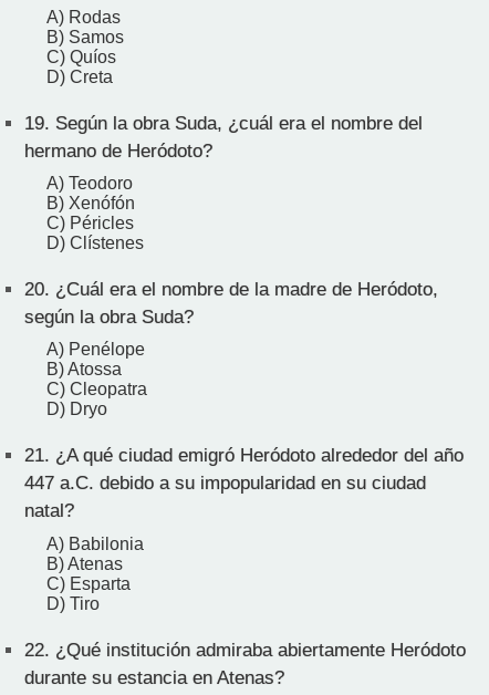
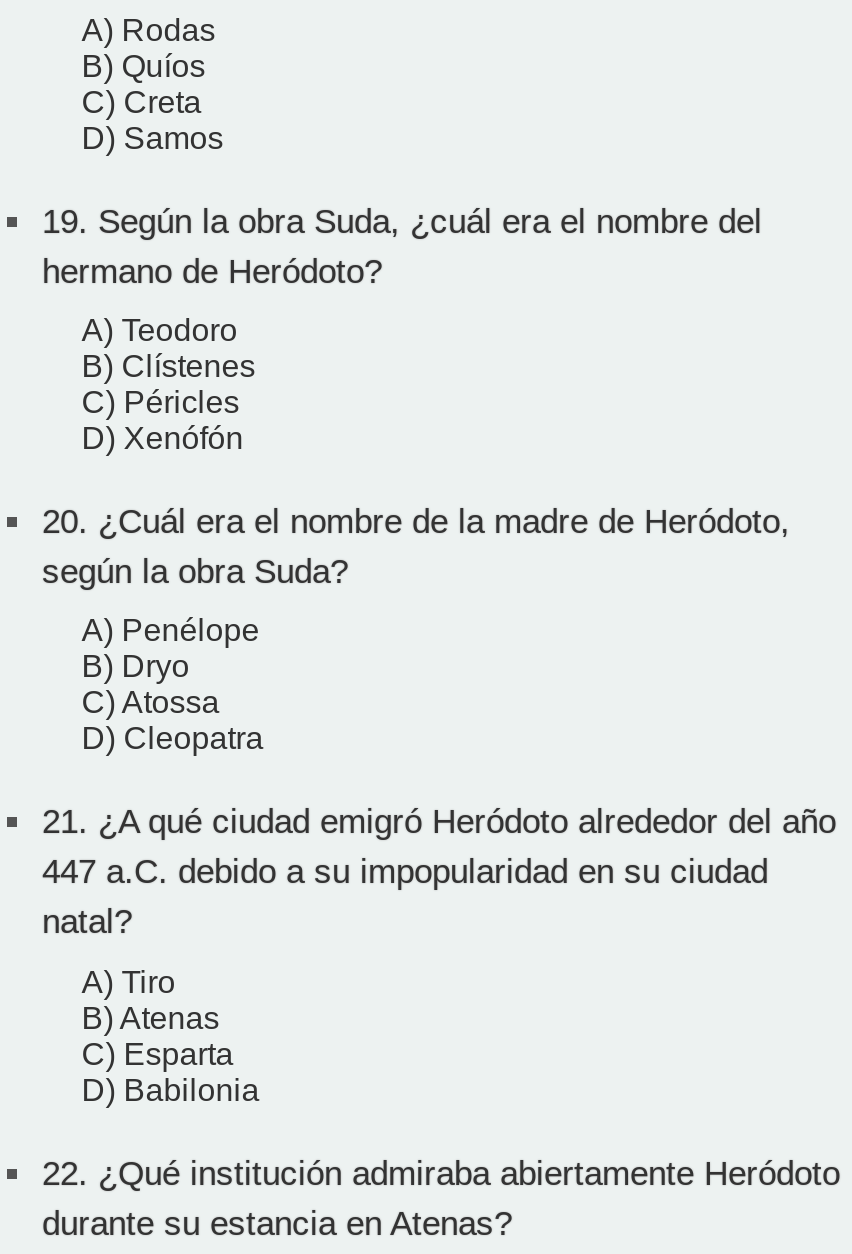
- B) Samos
+ B) Quíos

- C) Quíos
+ C) Creta

- D) Creta
+ D) Samos

- B) Xenófón
+ B) Clístenes

- D) Clístenes
+ D) Xenófón

- B) Atossa
+ B) Dryo

- C) Cleopatra
+ C) Atossa

- D) Dryo
+ D) Cleopatra

- A) Babilonia
+ A) Tiro

- D) Tiro
+ D) Babilonia
